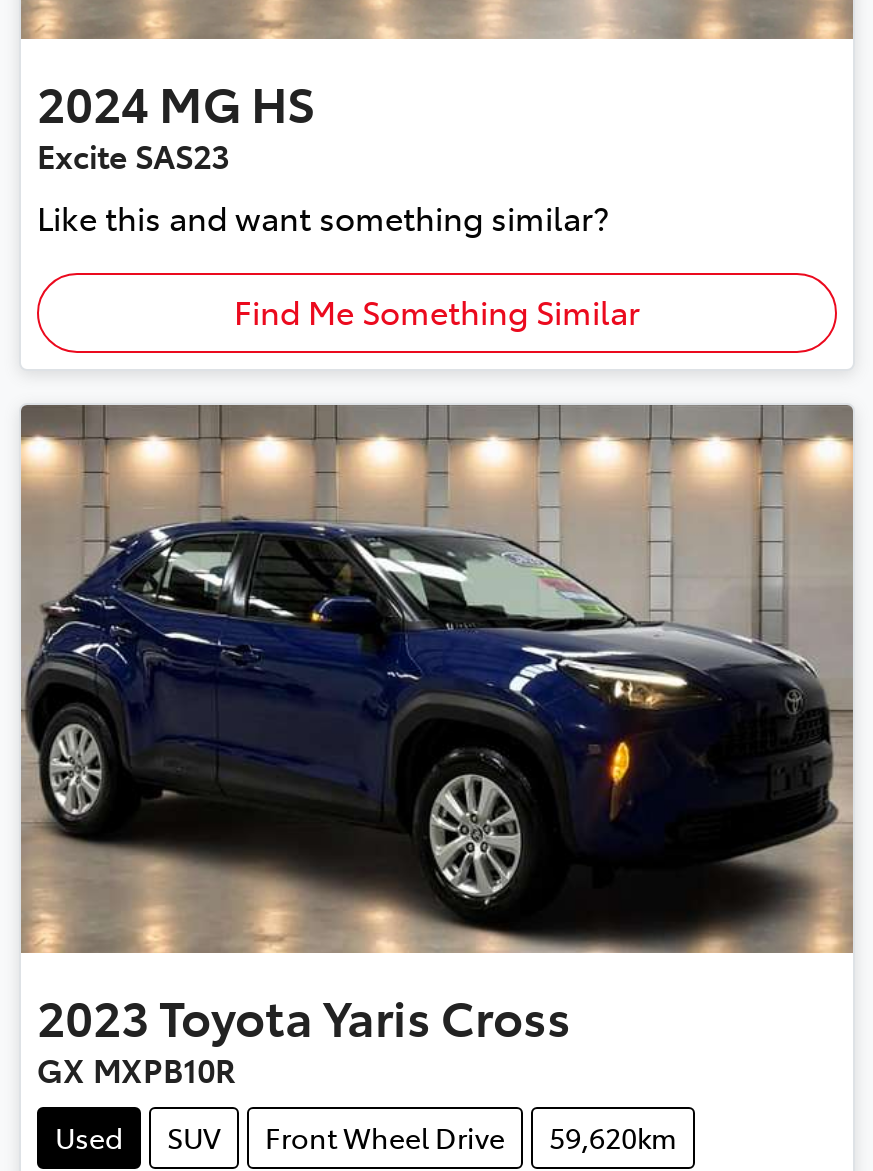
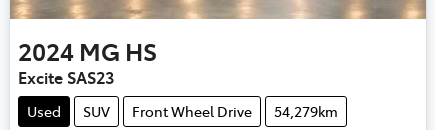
- Like this and want something similar?
- Find Me Something Similar

- [image]
- 2023 Toyota Yaris Cross
- GX MXPB10R

- Used SUV Front Wheel Drive 59,620km
+ Used SUV Front Wheel Drive 54,279km
